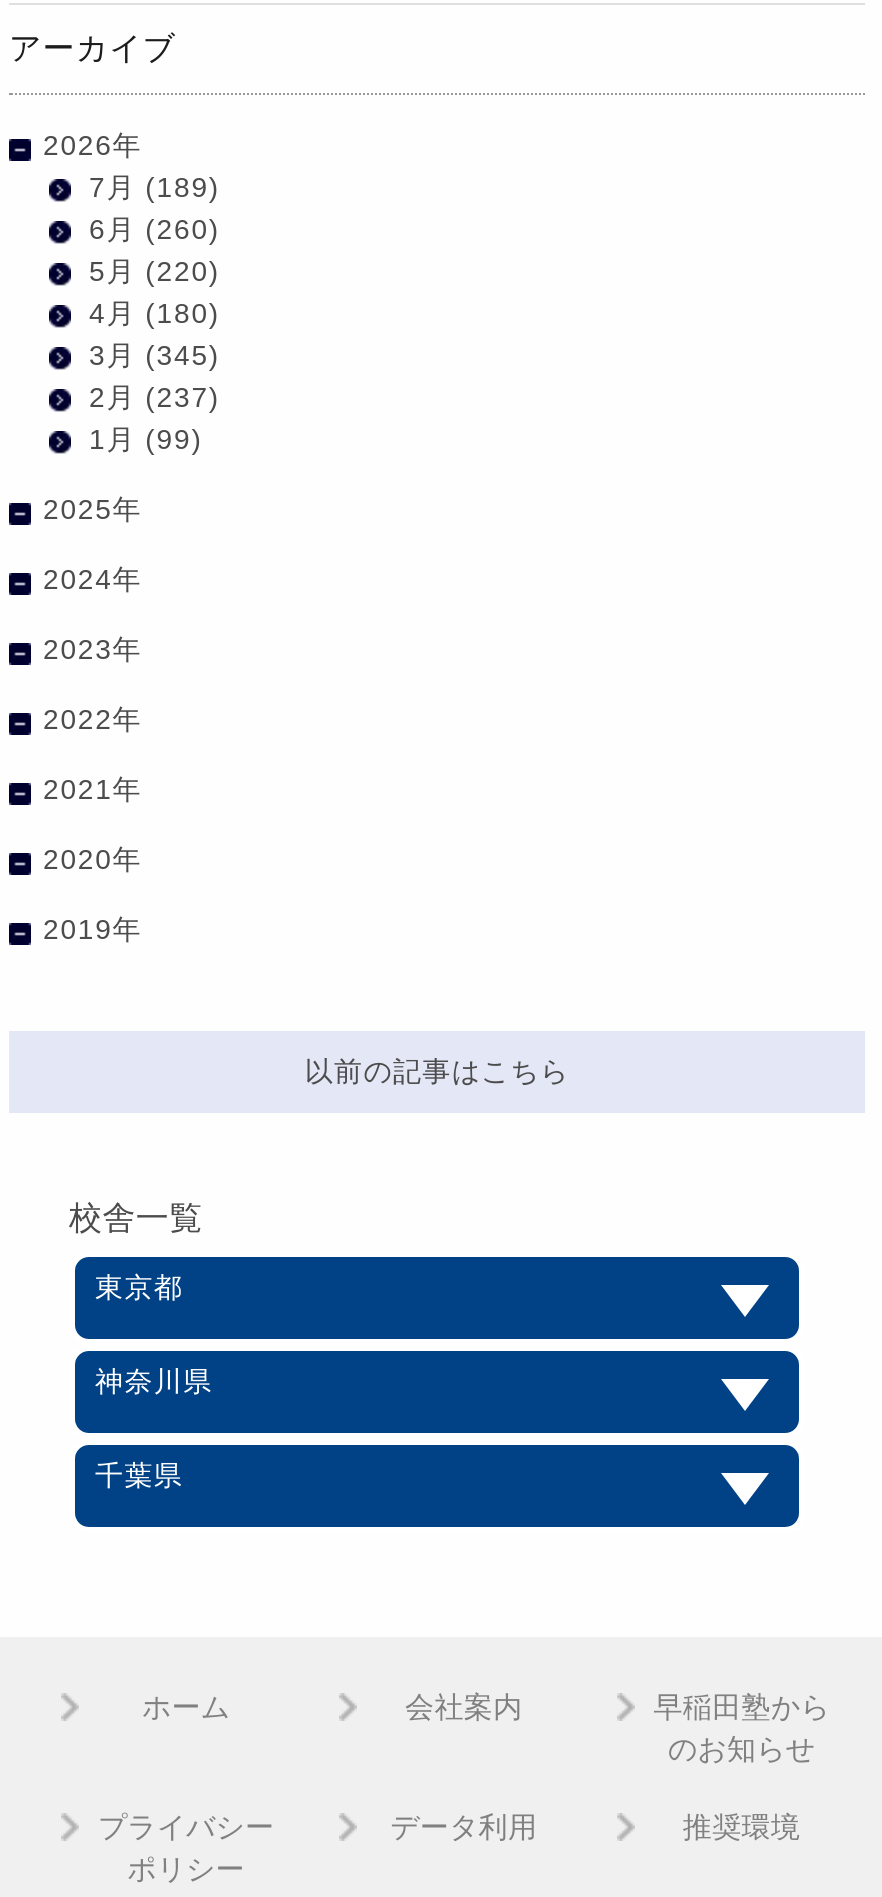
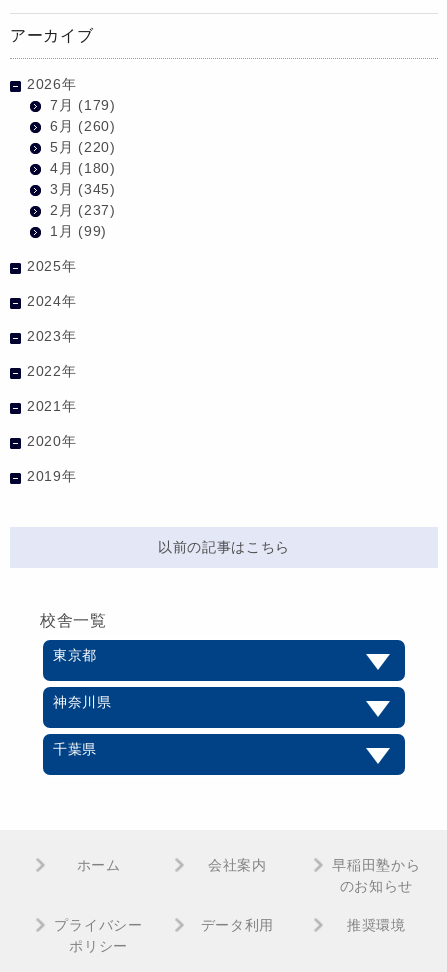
- 7月(189)
+ 7月(179)
